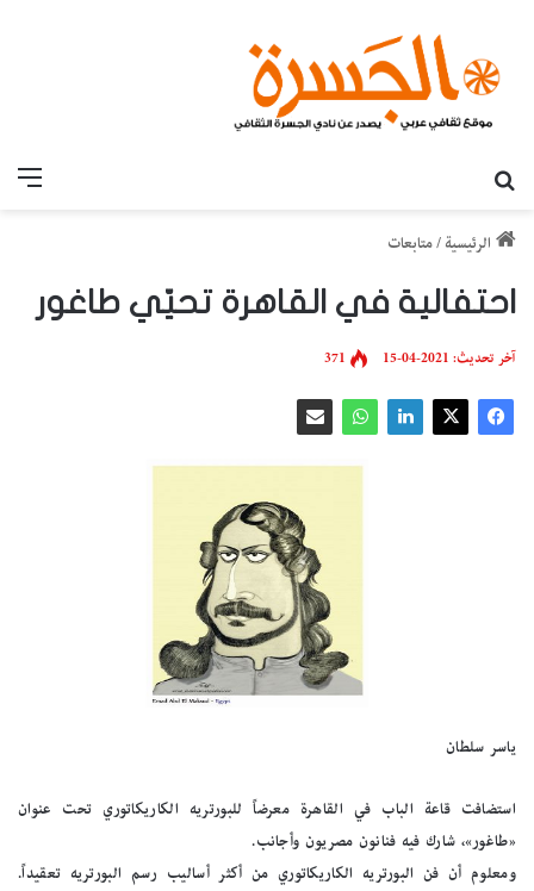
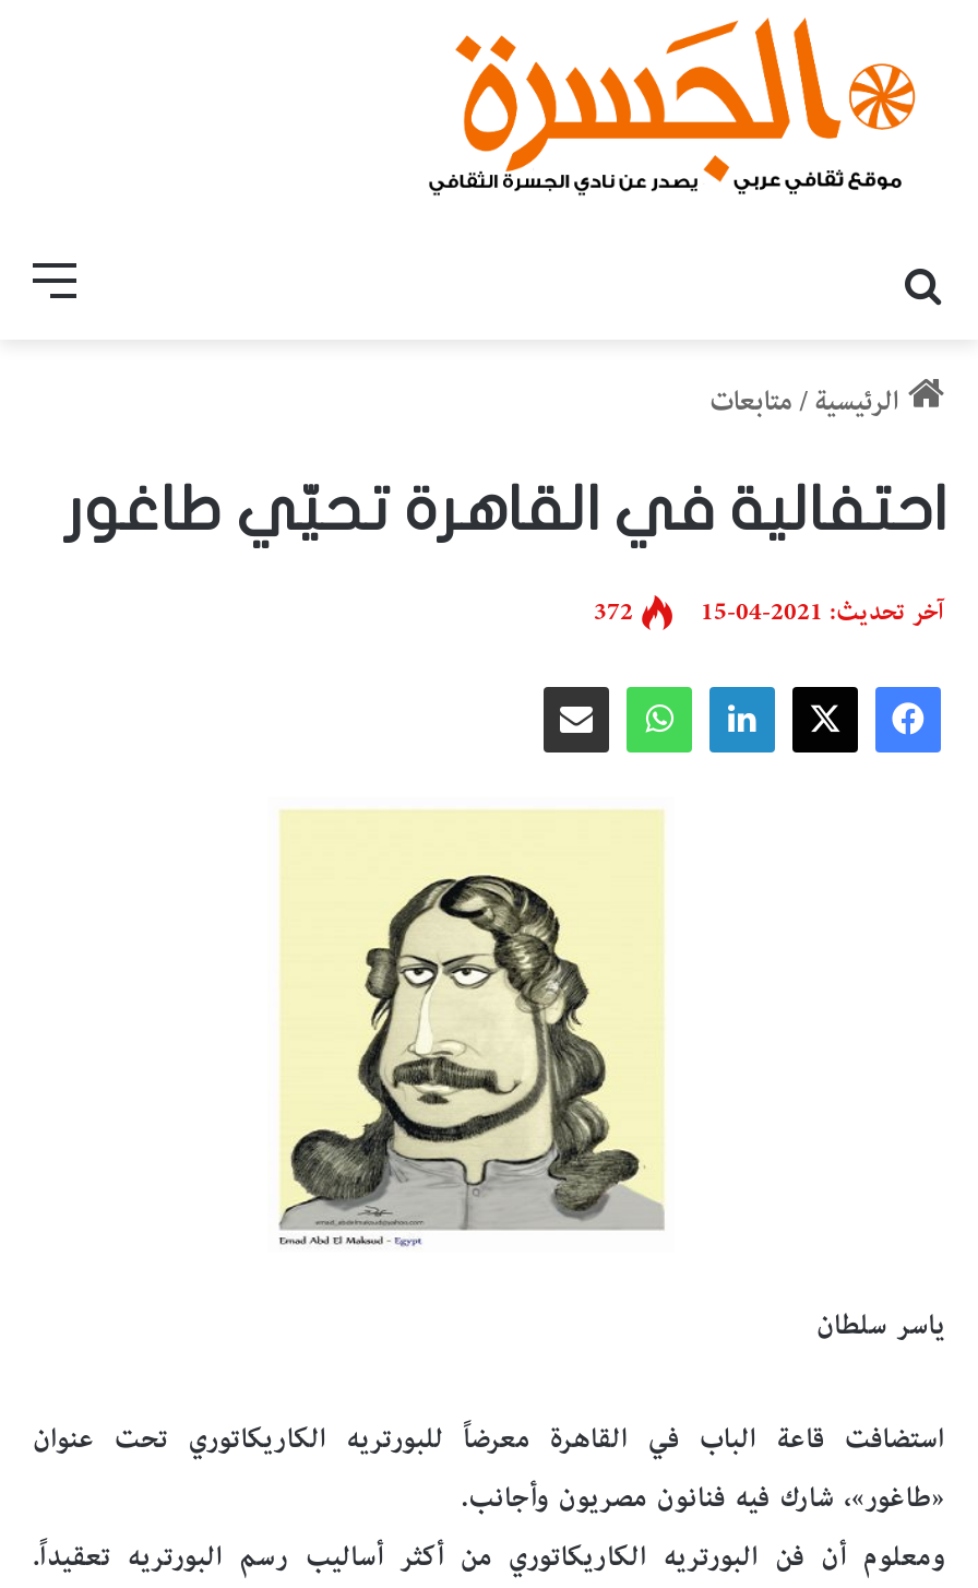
- 371
+ 372
